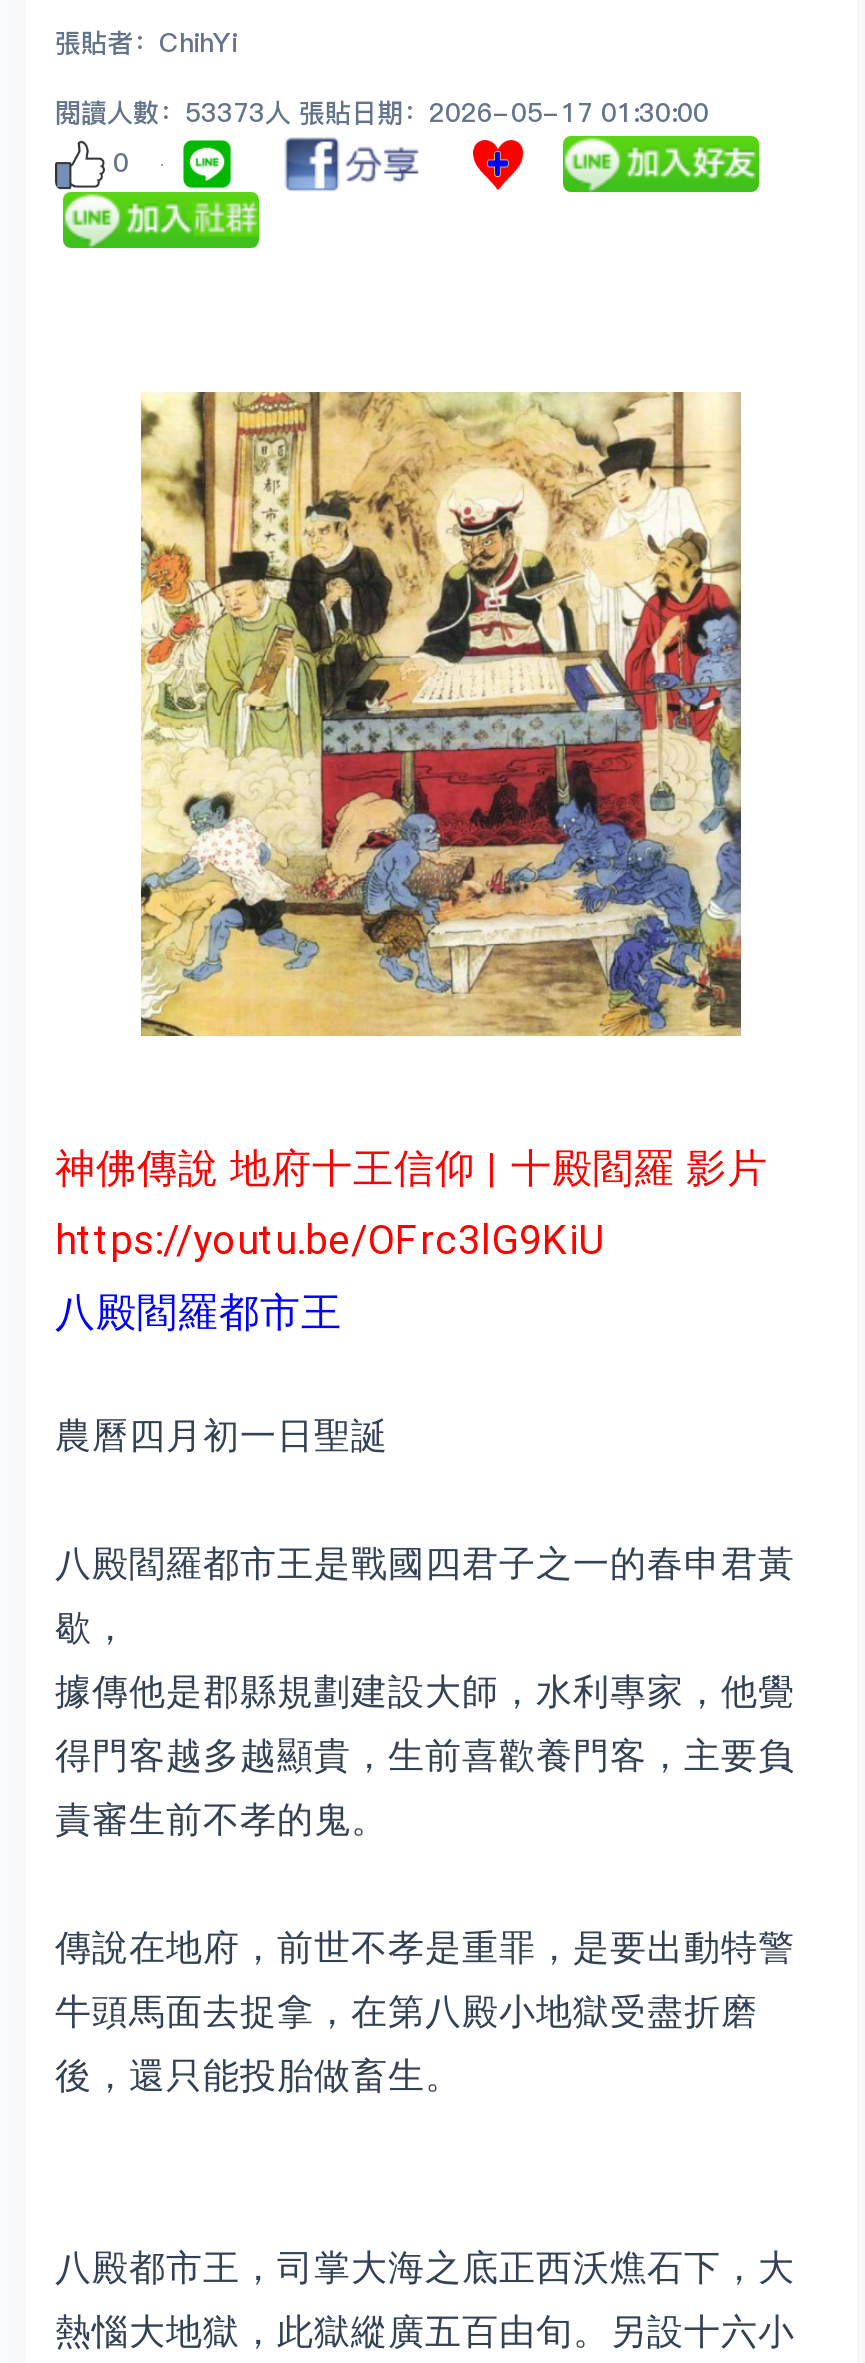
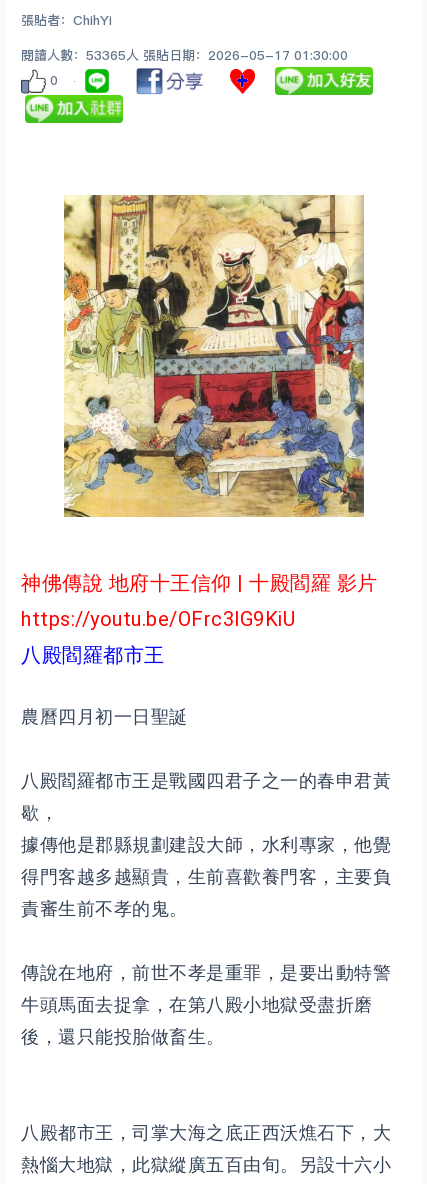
- 閱讀人數：53373人 張貼日期：2026-05-17 01:30:00
+ 閱讀人數：53365人 張貼日期：2026-05-17 01:30:00
